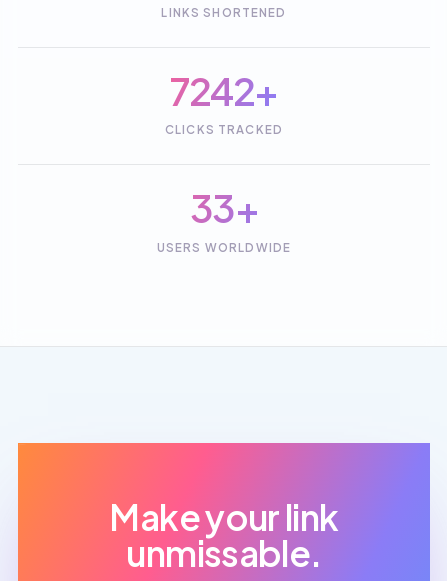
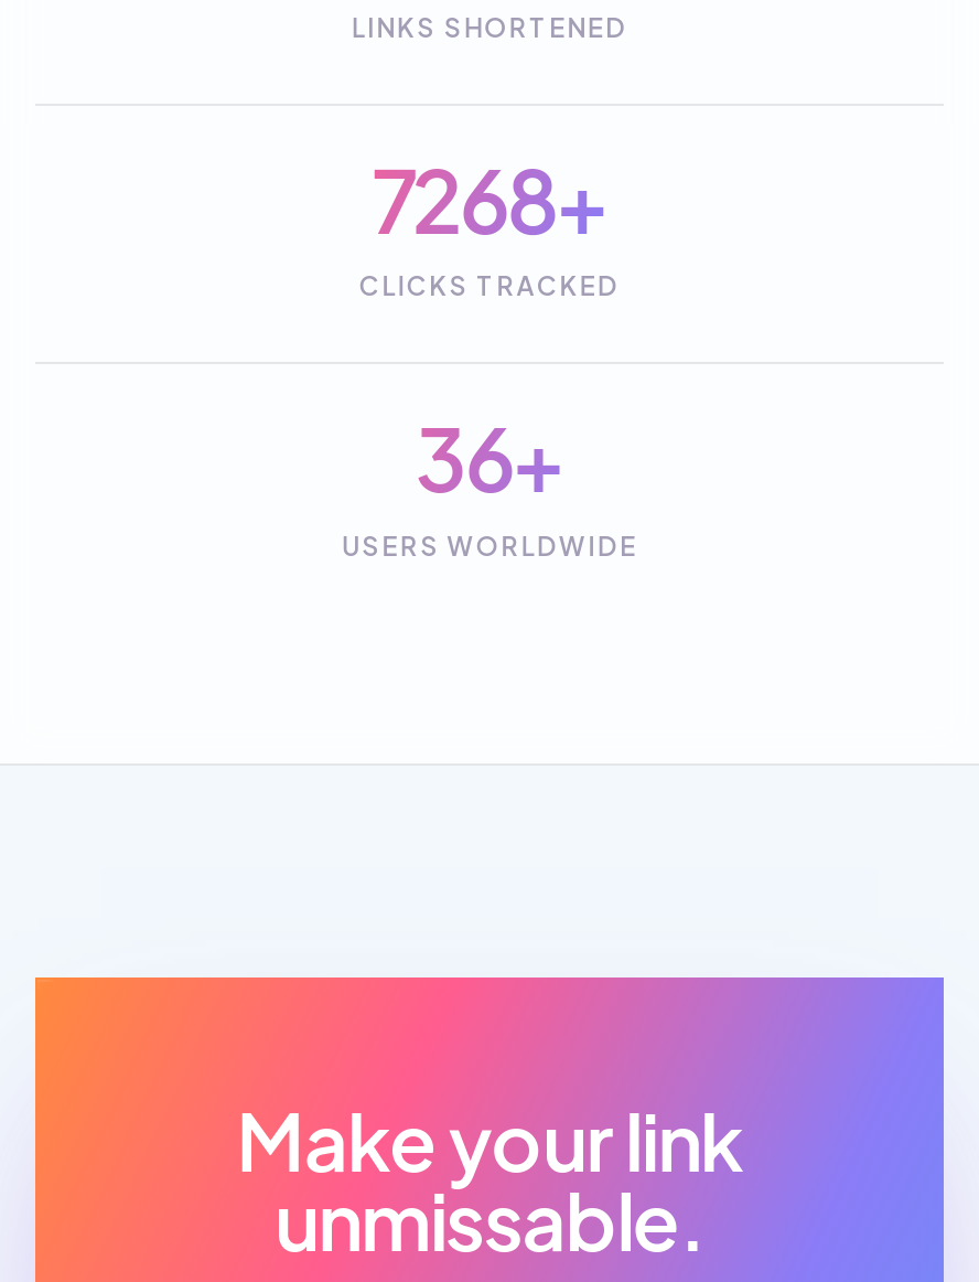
- 7242+
+ 7268+

- 33+
+ 36+
